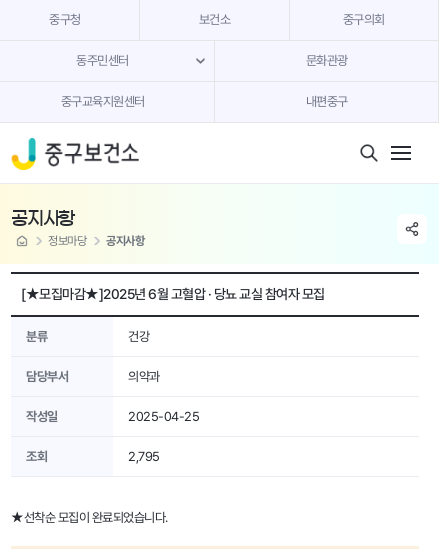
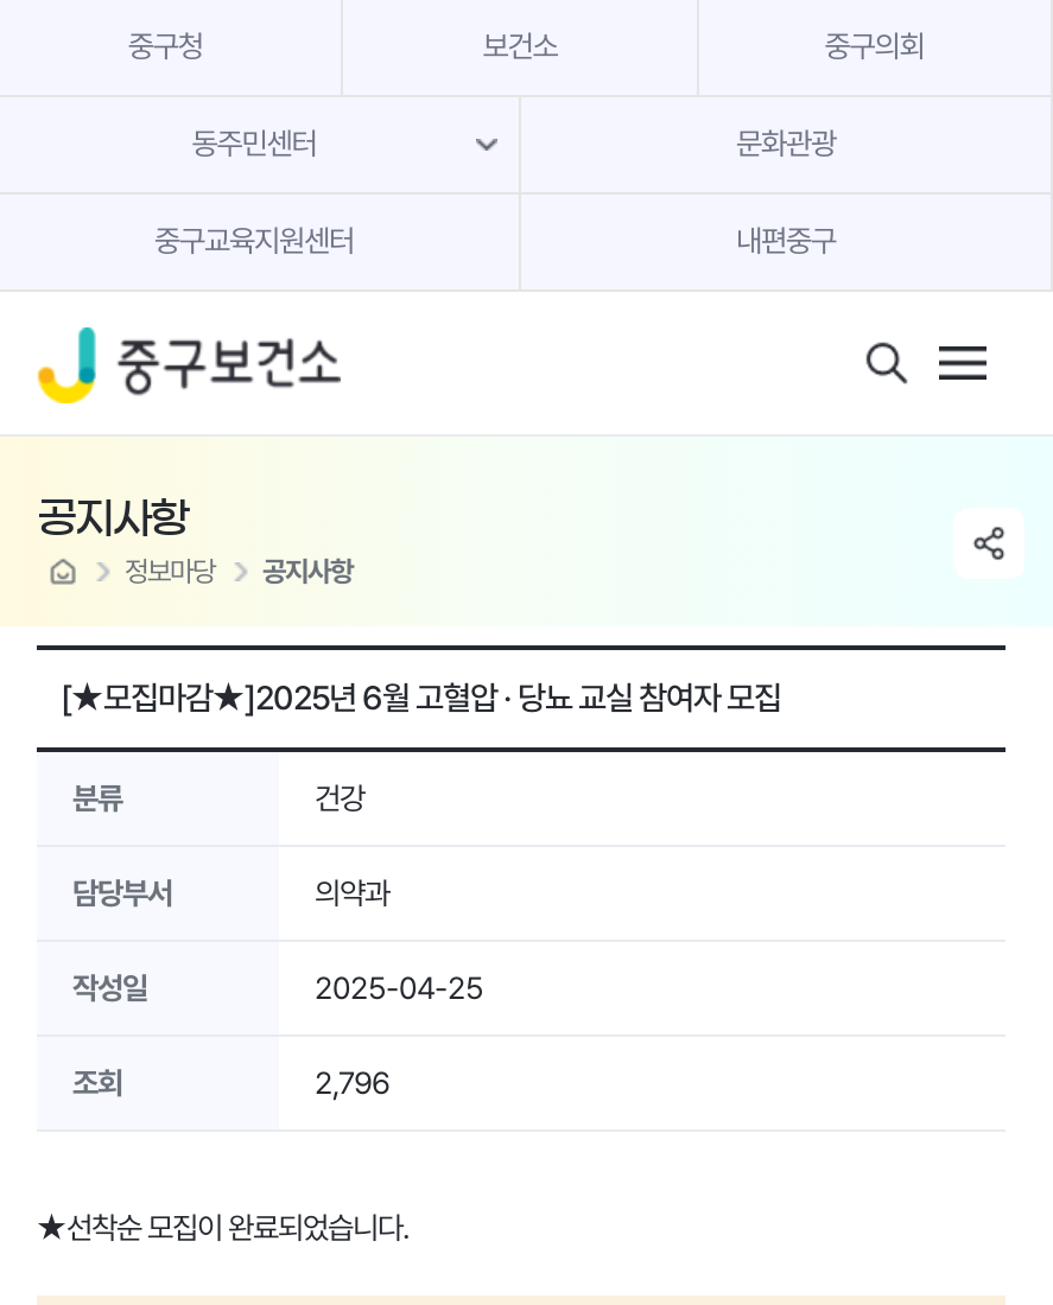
- 2,795
+ 2,796
